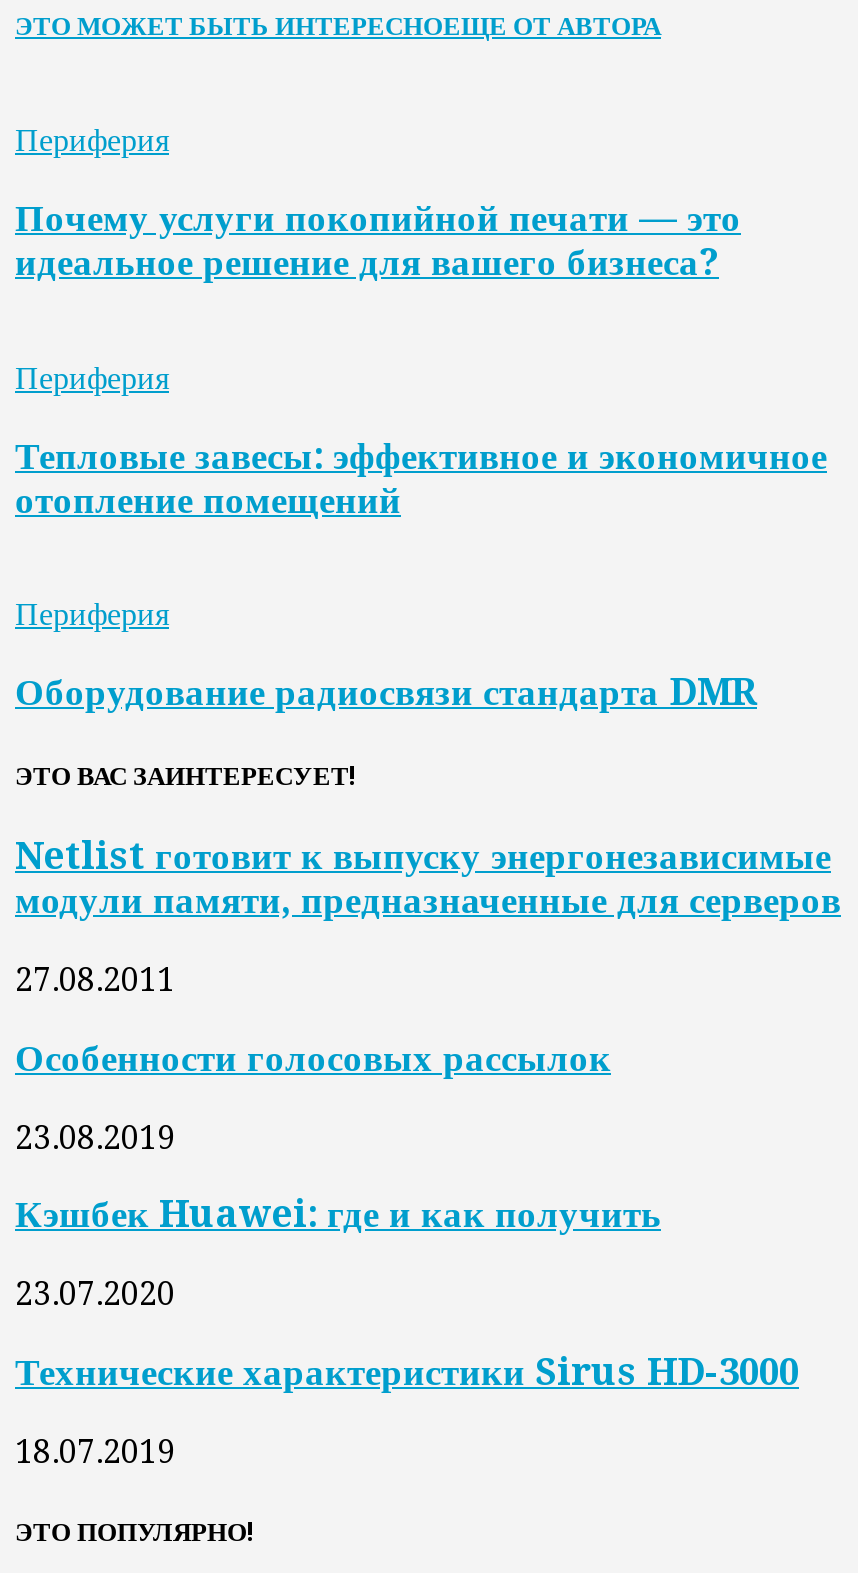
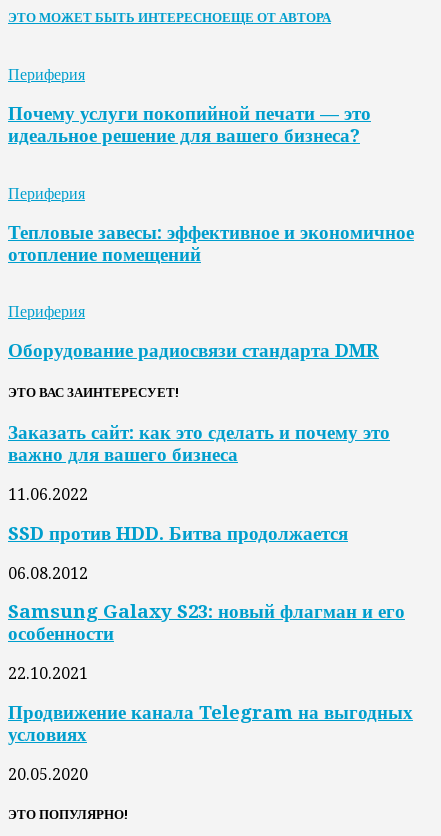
- Netlist готовит к выпуску энергонезависимые
- модули памяти, предназначенные для серверов
+ Заказать сайт: как это сделать и почему это
+ важно для вашего бизнеса

- 27.08.2011
+ 11.06.2022

- Особенности голосовых рассылок
+ SSD против HDD. Битва продолжается

- 23.08.2019
+ 06.08.2012

- Кэшбек Huawei: где и как получить
+ Samsung Galaxy S23: новый флагман и его
+ особенности

- 23.07.2020
+ 22.10.2021

- Технические характеристики Sirus HD-3000
+ Продвижение канала Telegram на выгодных
+ условиях

- 18.07.2019
+ 20.05.2020
